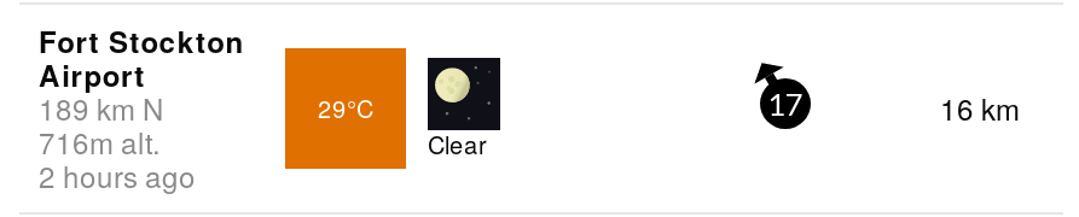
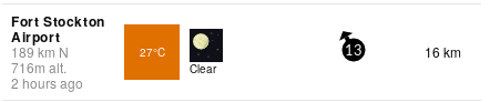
- 29°C
+ 27°C

- 17
+ 13
